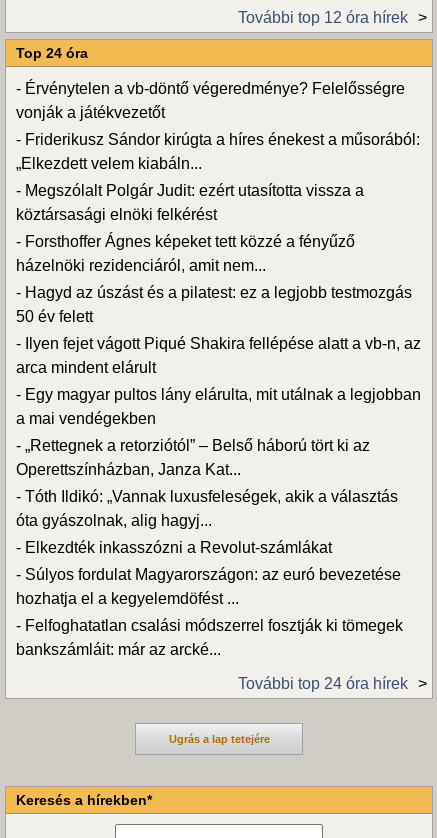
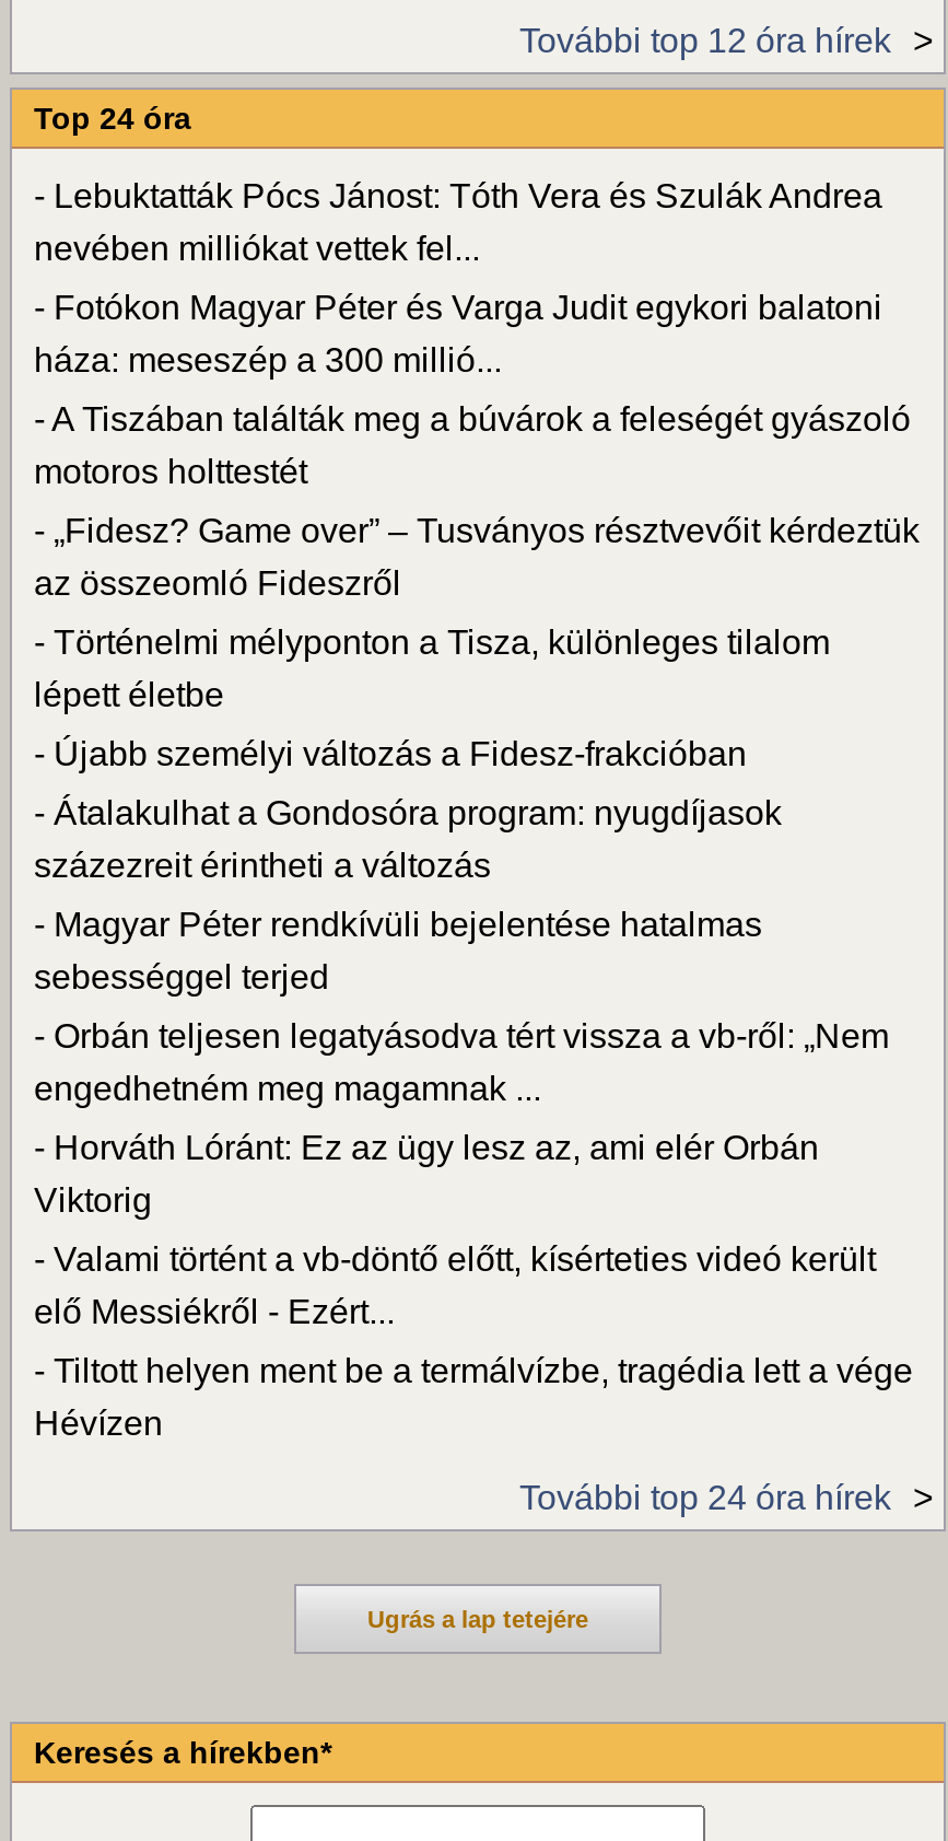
- - Érvénytelen a vb-döntő végeredménye? Felelősségre
- vonják a játékvezetőt
+ - Lebuktatták Pócs Jánost: Tóth Vera és Szulák Andrea
+ nevében milliókat vettek fel...

- - Friderikusz Sándor kirúgta a híres énekest a műsorából:
- „Elkezdett velem kiabáln...
+ - Fotókon Magyar Péter és Varga Judit egykori balatoni
+ háza: meseszép a 300 millió...

- - Megszólalt Polgár Judit: ezért utasította vissza a
- köztársasági elnöki felkérést
+ - A Tiszában találták meg a búvárok a feleségét gyászoló
+ motoros holttestét

- - Forsthoffer Ágnes képeket tett közzé a fényűző
- házelnöki rezidenciáról, amit nem...
+ - „Fidesz? Game over” – Tusványos résztvevőit kérdeztük
+ az összeomló Fideszről

- - Hagyd az úszást és a pilatest: ez a legjobb testmozgás
- 50 év felett
+ - Történelmi mélyponton a Tisza, különleges tilalom
+ lépett életbe

- - Ilyen fejet vágott Piqué Shakira fellépése alatt a vb-n, az
- arca mindent elárult
+ - Újabb személyi változás a Fidesz-frakcióban

- - Egy magyar pultos lány elárulta, mit utálnak a legjobban
- a mai vendégekben
+ - Átalakulhat a Gondosóra program: nyugdíjasok
+ százezreit érintheti a változás

- - „Rettegnek a retorziótól” – Belső háború tört ki az
- Operettszínházban, Janza Kat...
+ - Magyar Péter rendkívüli bejelentése hatalmas
+ sebességgel terjed

- - Tóth Ildikó: „Vannak luxusfeleségek, akik a választás
- óta gyászolnak, alig hagyj...
+ - Orbán teljesen legatyásodva tért vissza a vb-ről: „Nem
+ engedhetném meg magamnak ...

- - Elkezdték inkasszózni a Revolut-számlákat
+ - Horváth Lóránt: Ez az ügy lesz az, ami elér Orbán
+ Viktorig

- - Súlyos fordulat Magyarországon: az euró bevezetése
- hozhatja el a kegyelemdöfést ...
+ - Valami történt a vb-döntő előtt, kísérteties videó került
+ elő Messiékről - Ezért...

- - Felfoghatatlan csalási módszerrel fosztják ki tömegek
- bankszámláit: már az arcké...
+ - Tiltott helyen ment be a termálvízbe, tragédia lett a vége
+ Hévízen
